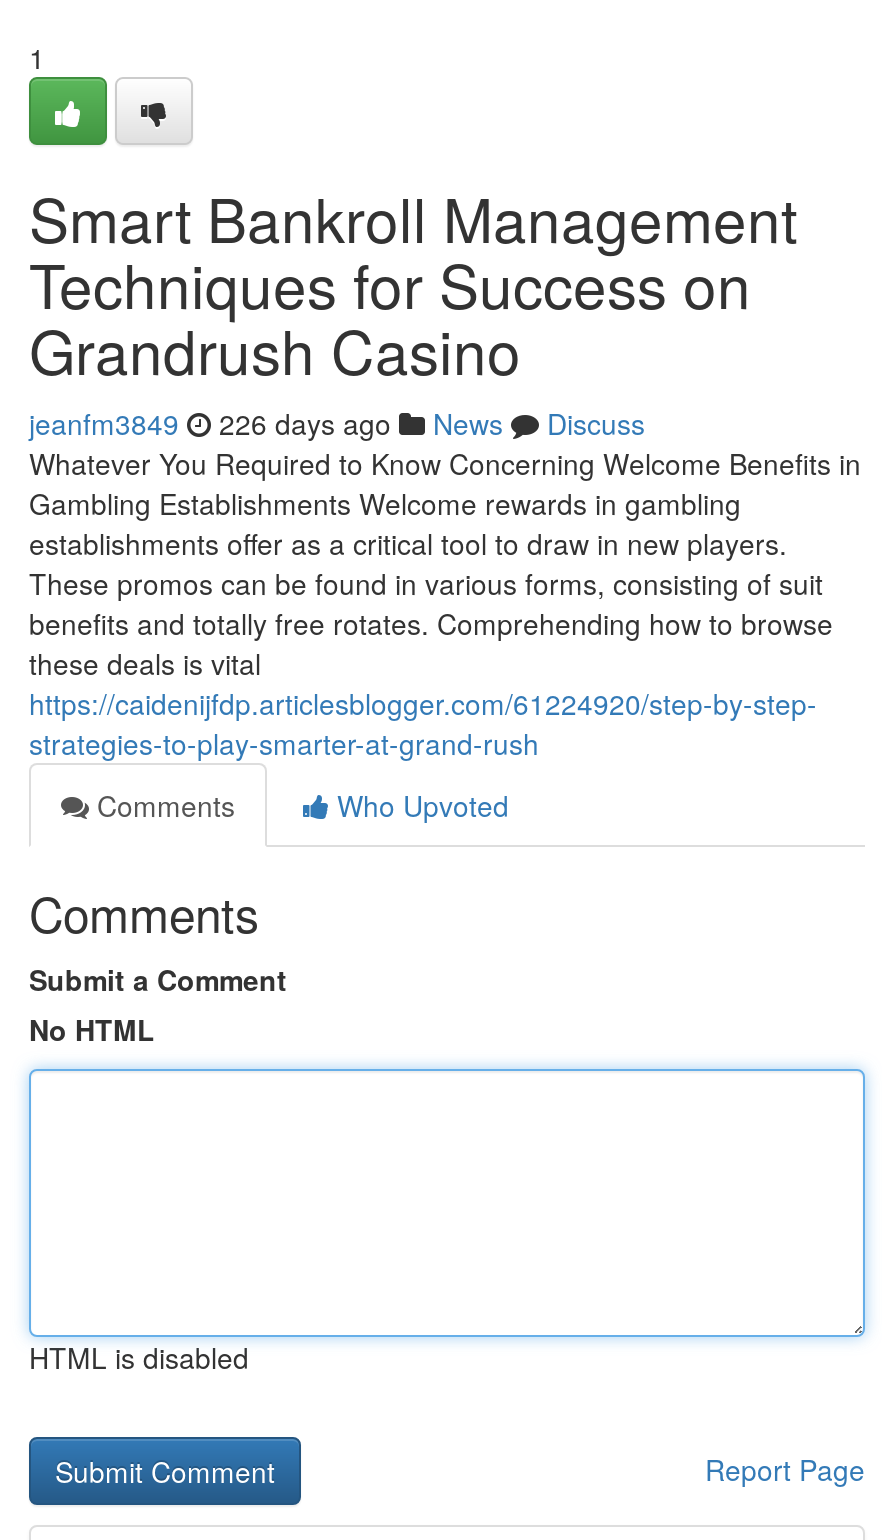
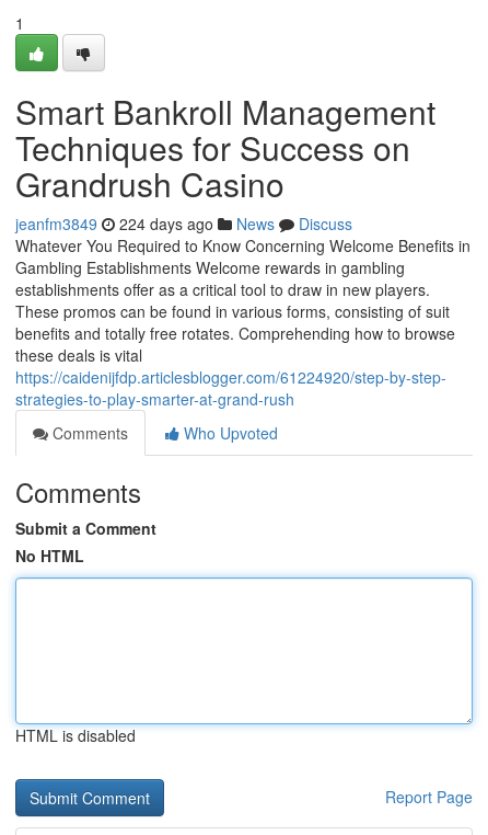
- jeanfm3849 226 days ago News Discuss
+ jeanfm3849 224 days ago News Discuss
